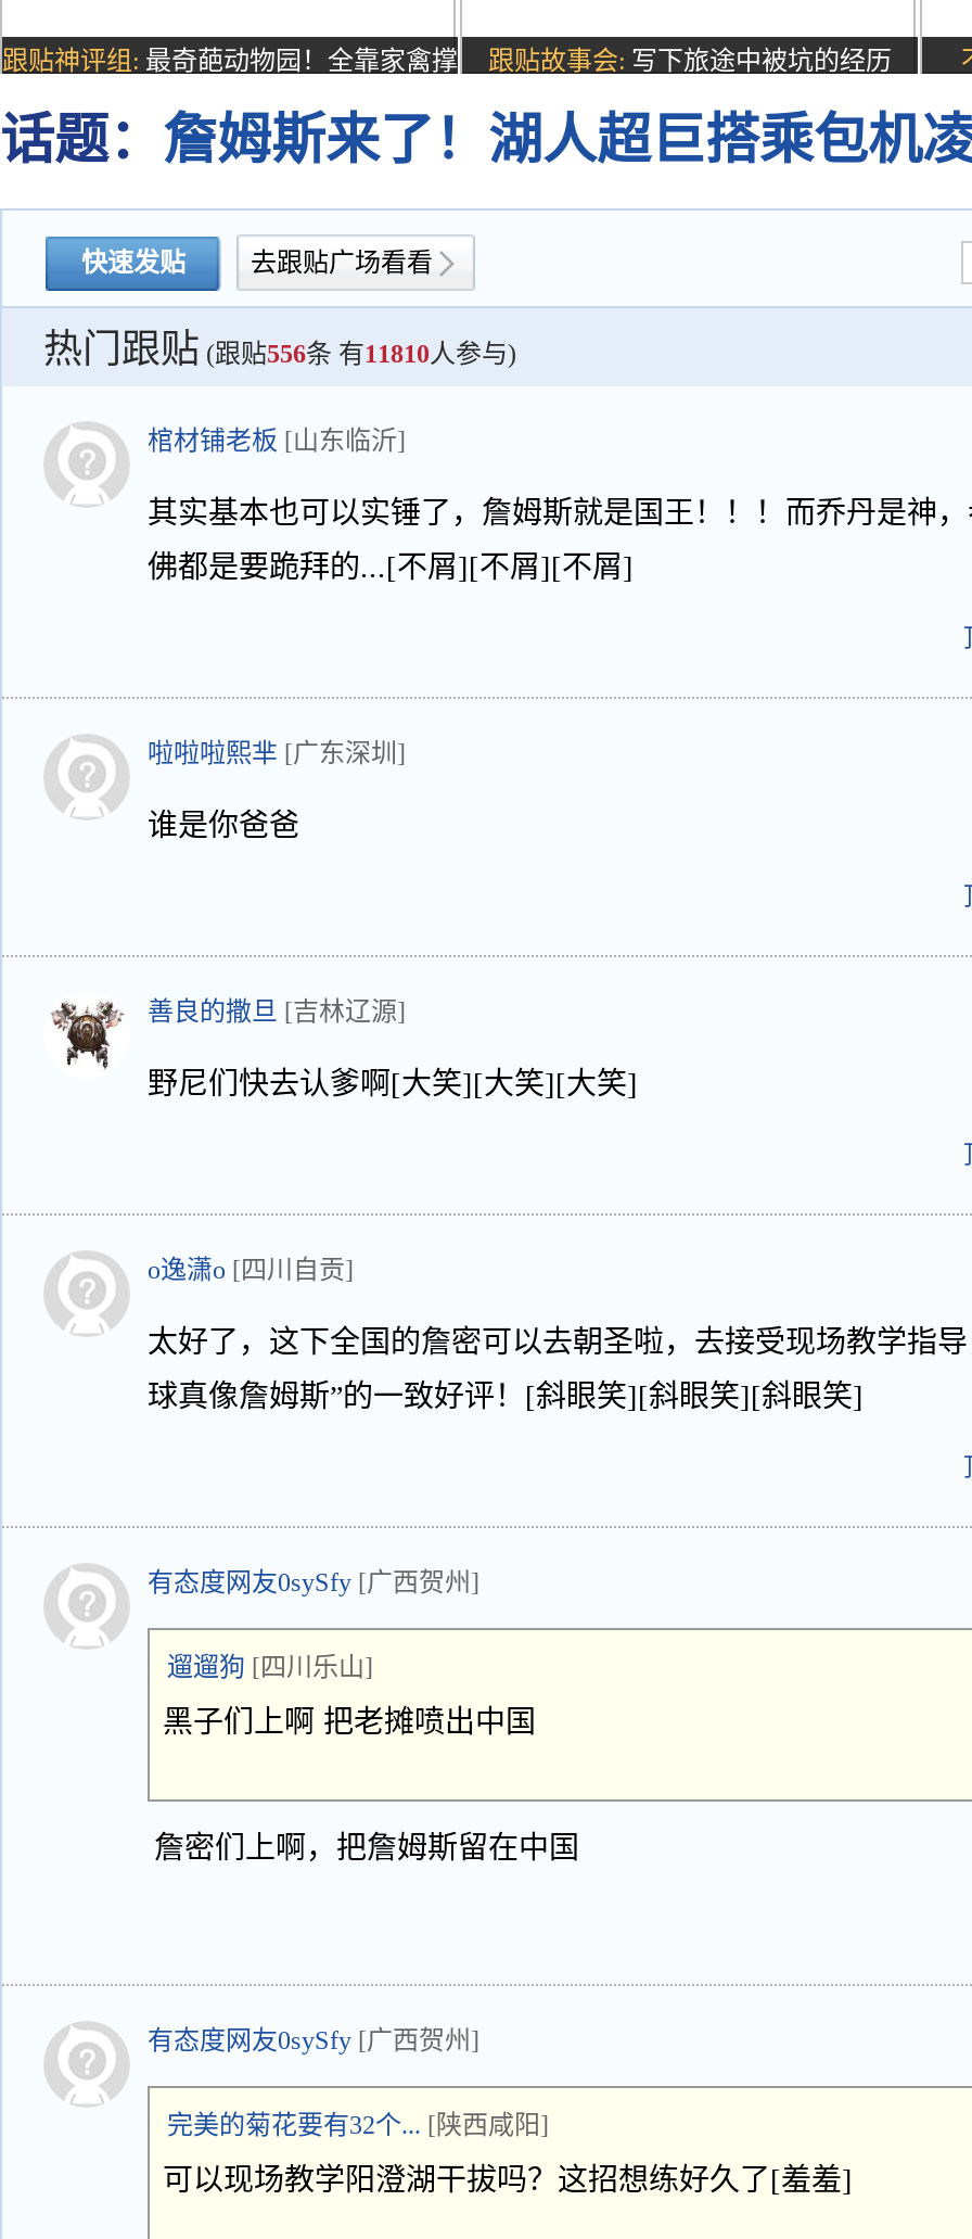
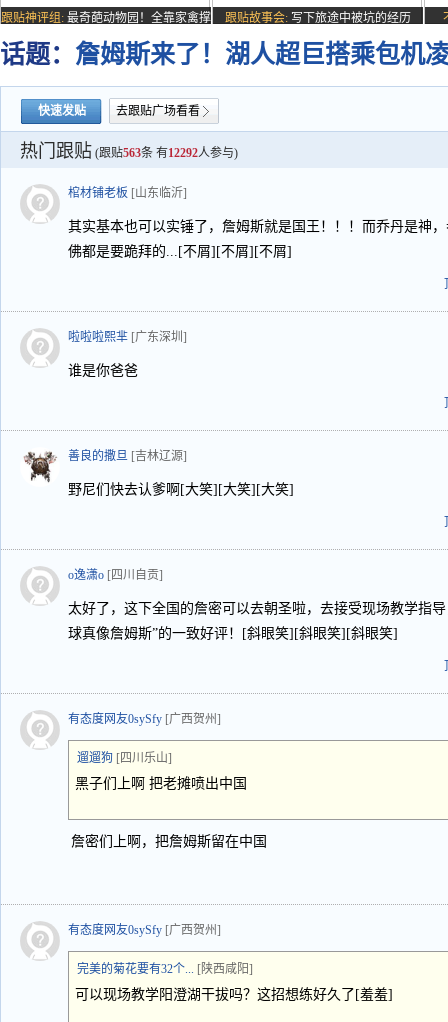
- 热门跟贴 (跟贴556条 有11810人参与)
+ 热门跟贴 (跟贴563条 有12292人参与)
